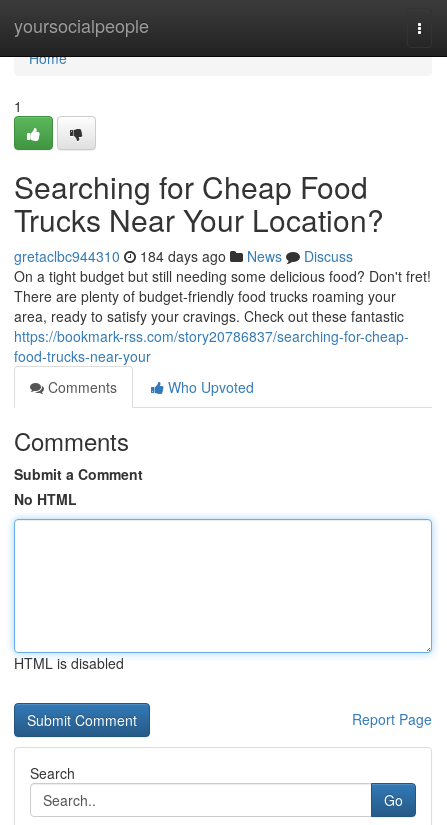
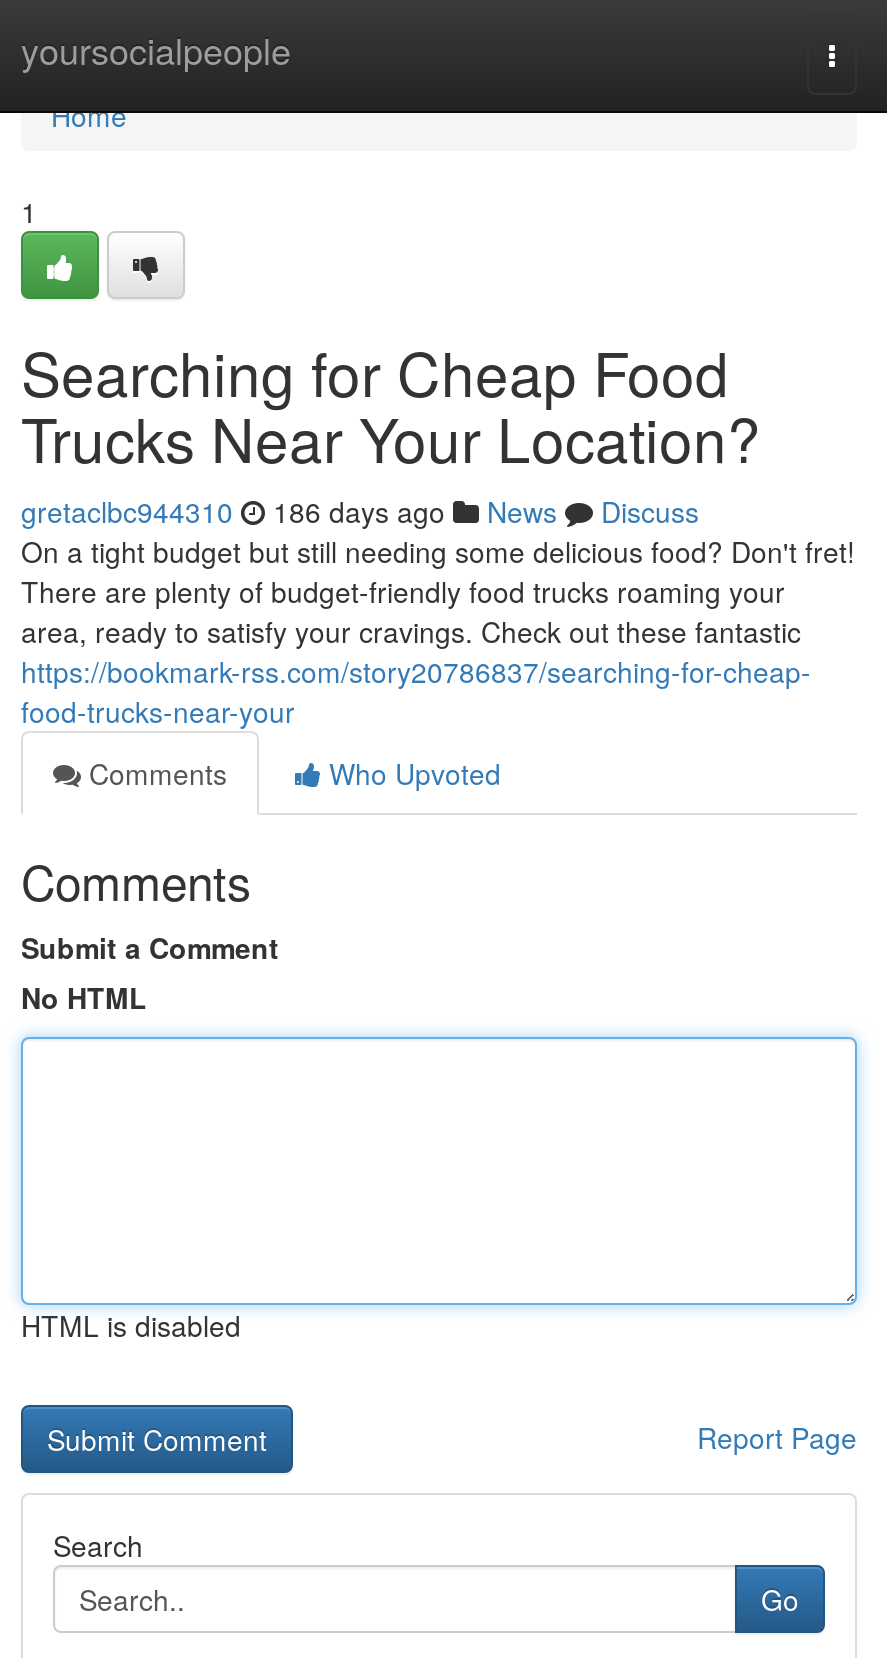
- gretaclbc944310 184 days ago News Discuss
+ gretaclbc944310 186 days ago News Discuss
